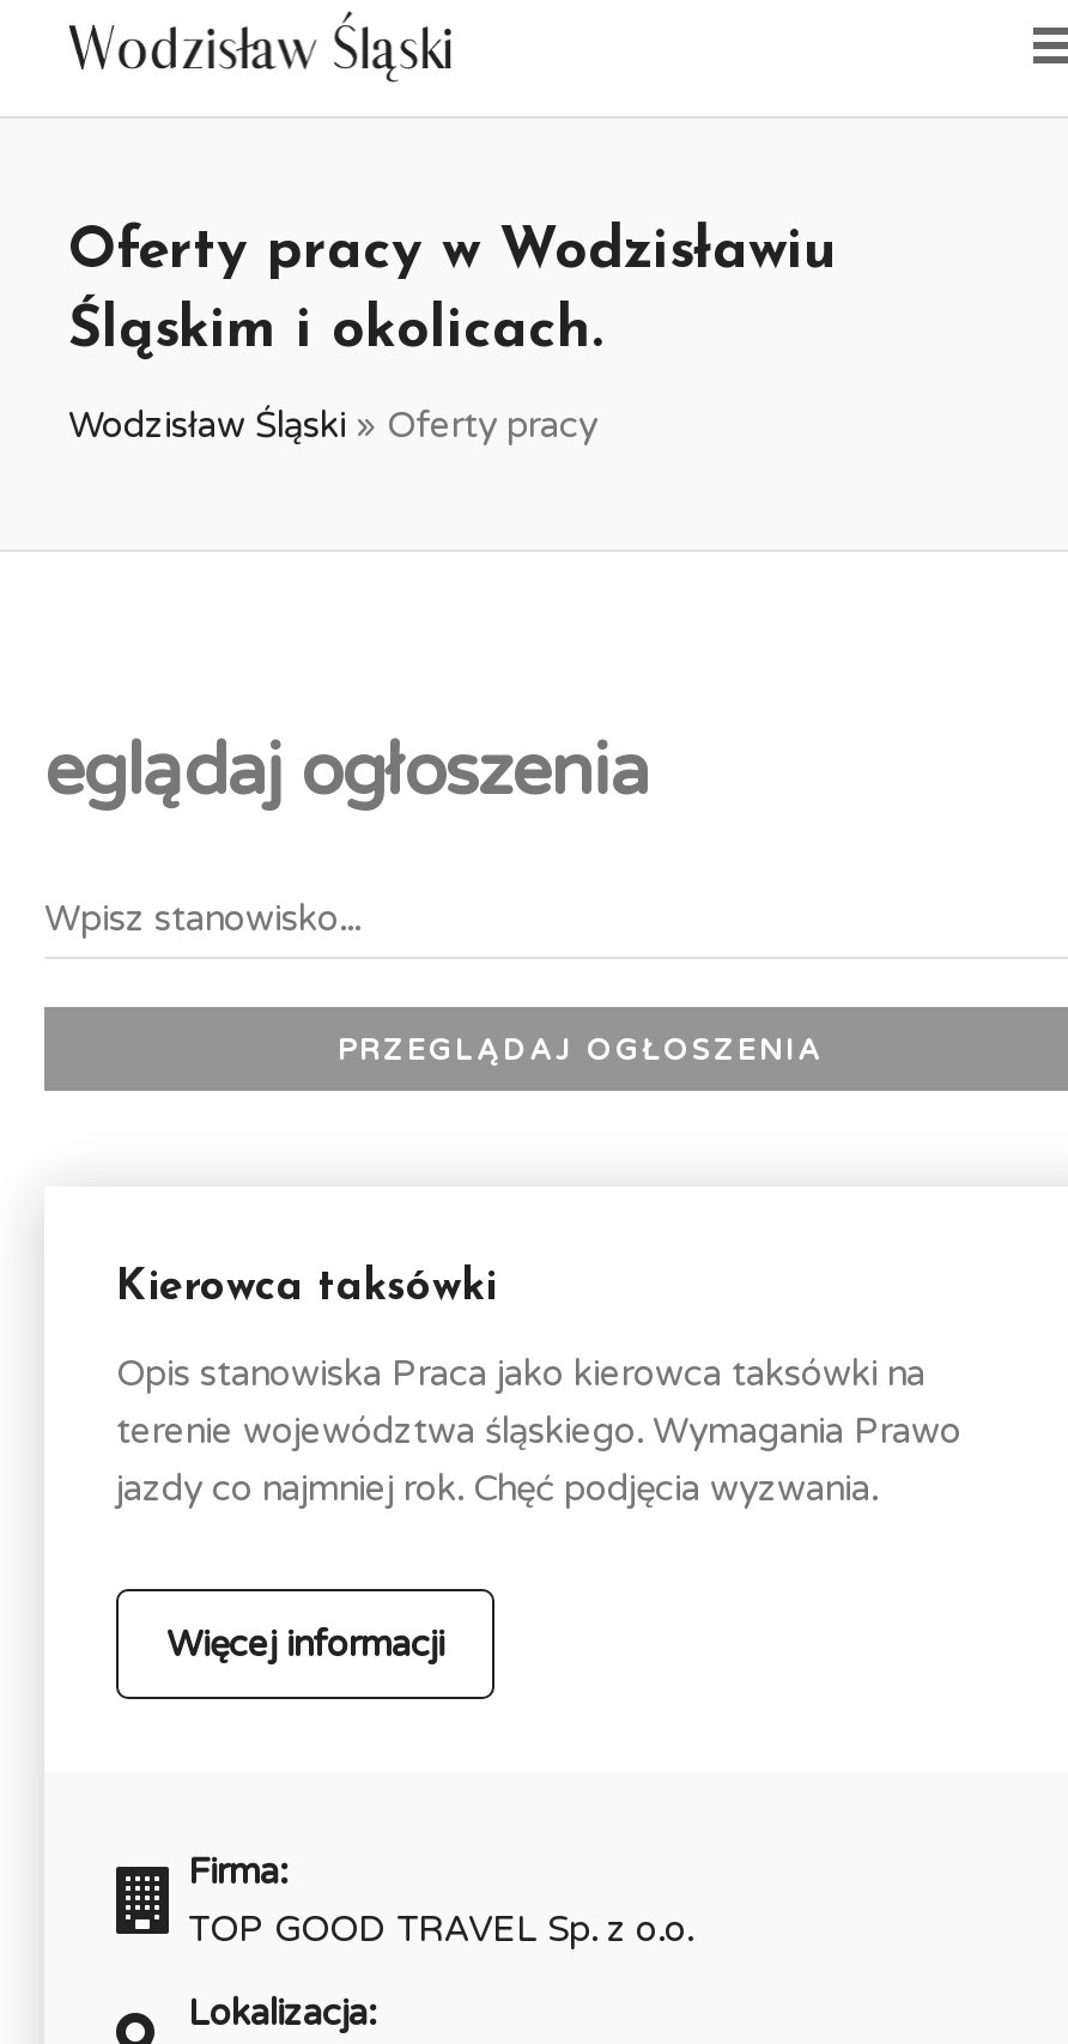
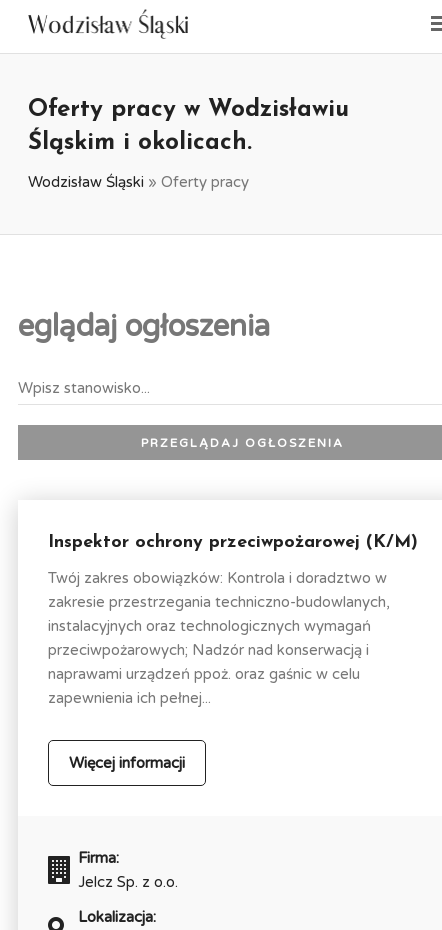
- Kierowca taksówki
+ Inspektor ochrony przeciwpożarowej (K/M)

- Opis stanowiska Praca jako kierowca taksówki na
- terenie województwa śląskiego. Wymagania Prawo
- jazdy co najmniej rok. Chęć podjęcia wyzwania.
+ Twój zakres obowiązków: Kontrola i doradztwo w
+ zakresie przestrzegania techniczno-budowlanych,
+ instalacyjnych oraz technologicznych wymagań
+ przeciwpożarowych; Nadzór nad konserwacją i
+ naprawami urządzeń ppoż. oraz gaśnic w celu
+ zapewnienia ich pełnej...

- TOP GOOD TRAVEL Sp. z o.o.
+ Jelcz Sp. z o.o.
